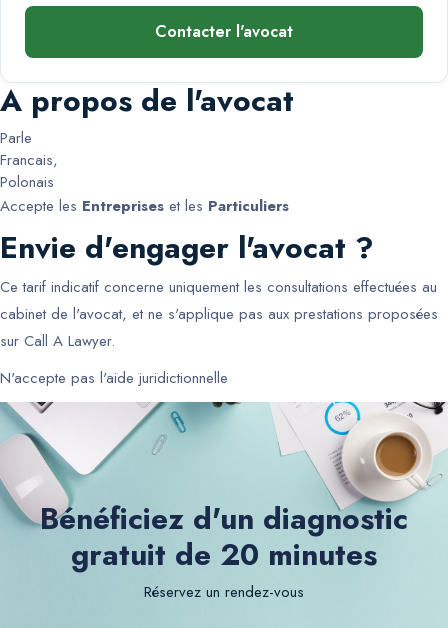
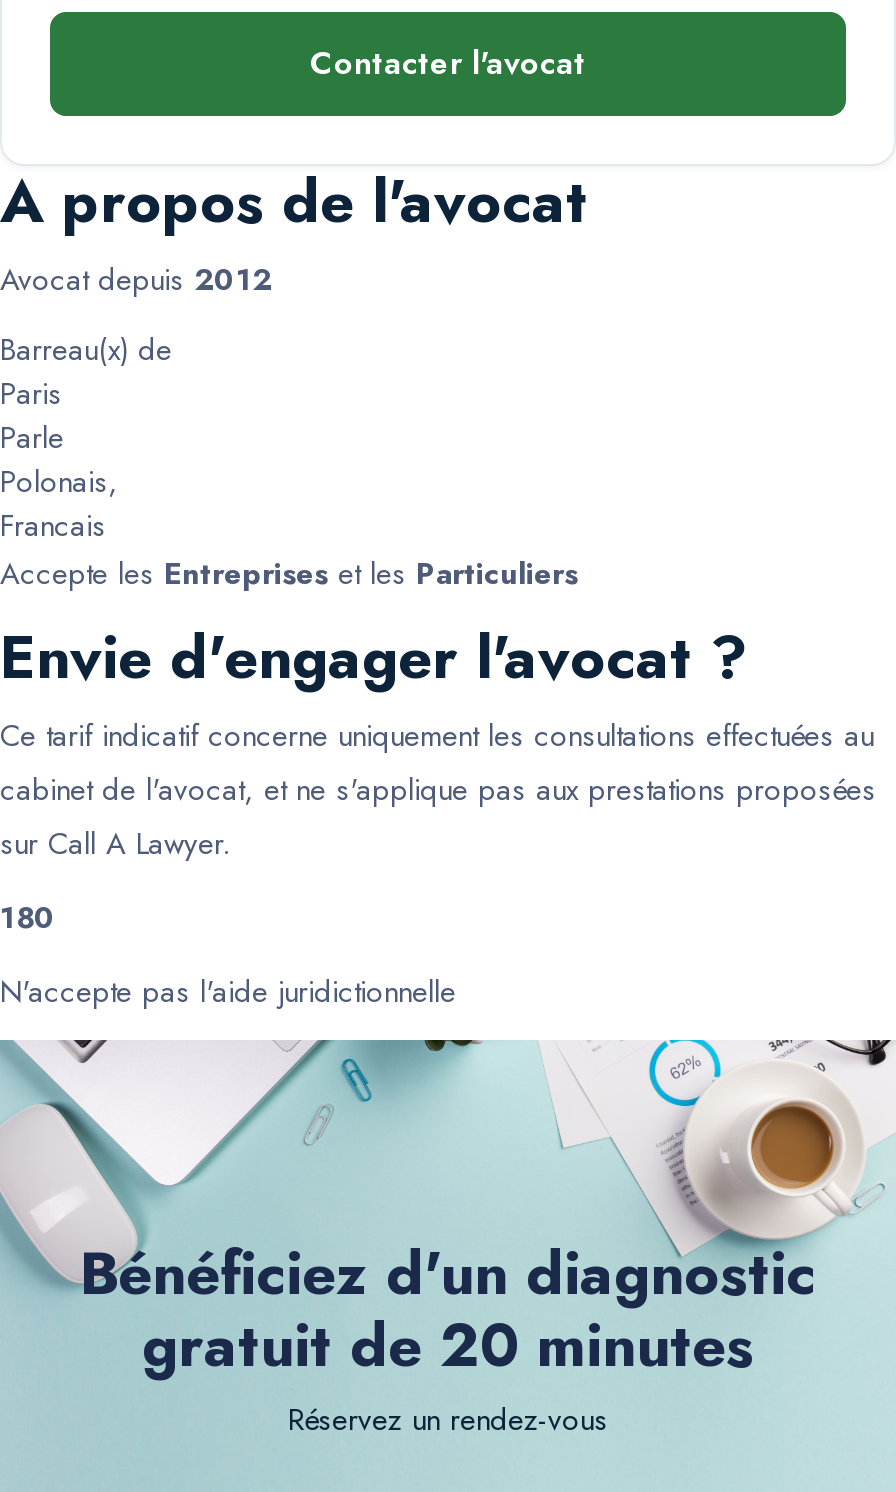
+ Avocat depuis 2012
+ Barreau(x) de
+ Paris

- Francais,
- Polonais
+ Polonais,
+ Francais

+ 180
